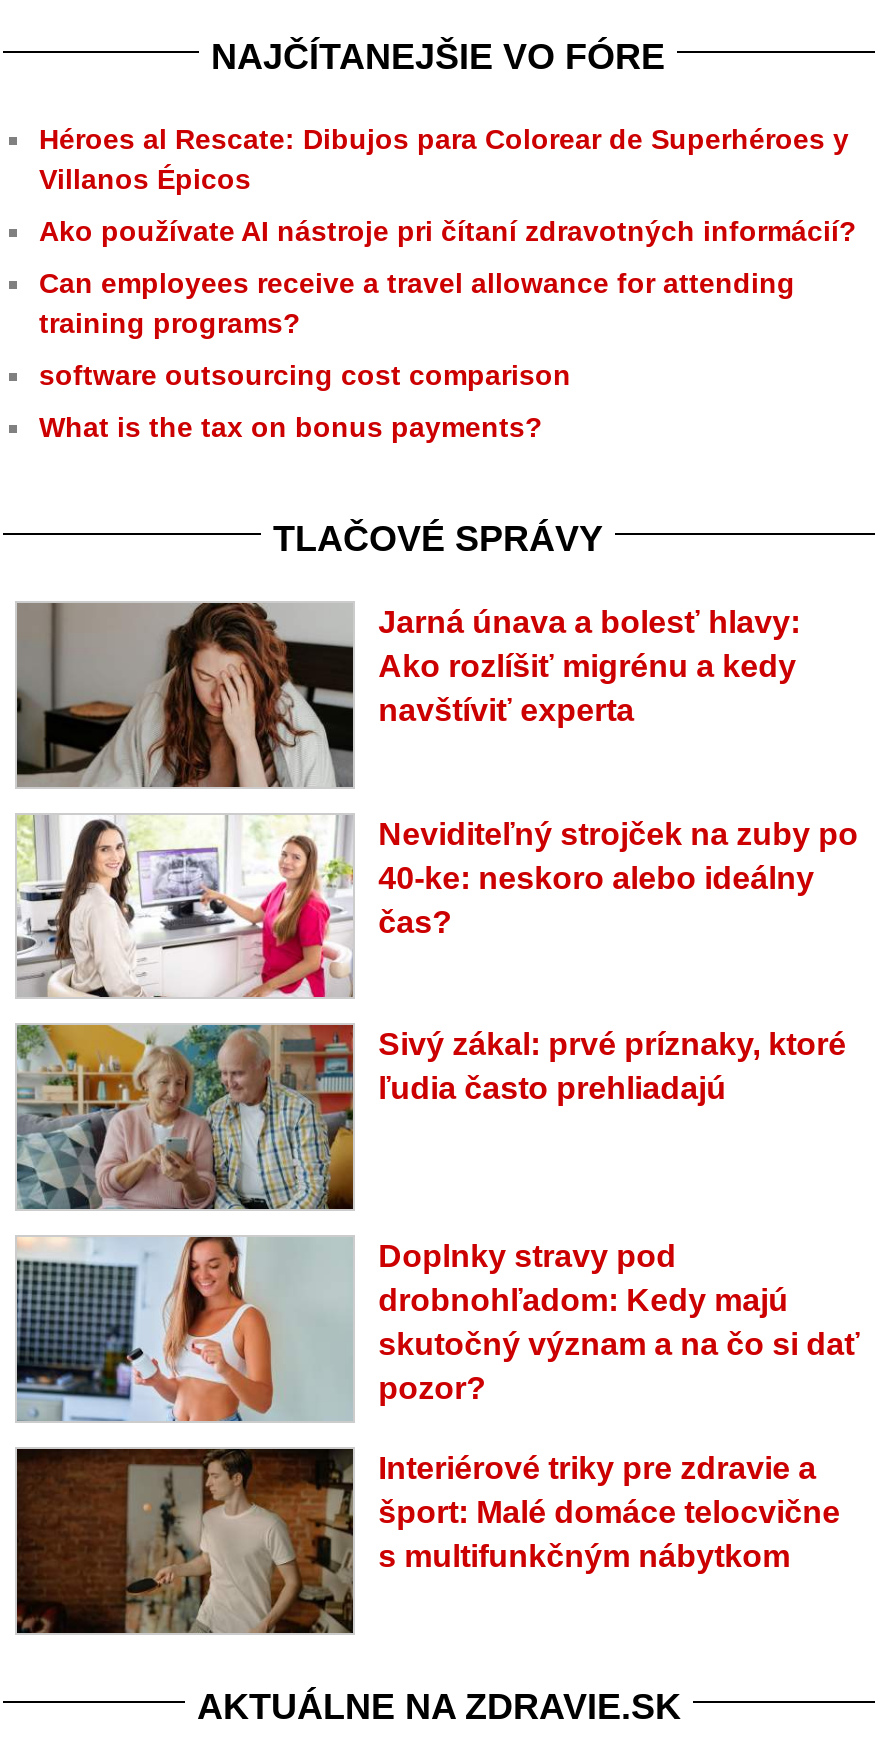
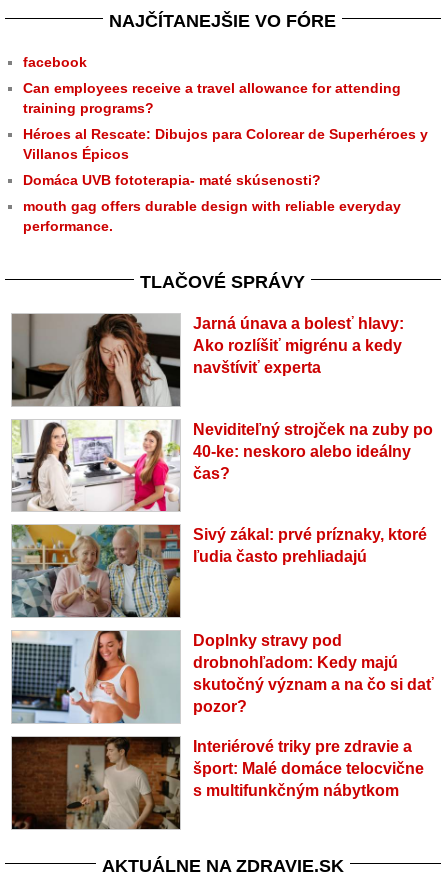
moved down: Héroes al Rescate: Dibujos para Colorear de Superhéroes y | Villanos Épicos

- Ako používate AI nástroje pri čítaní zdravotných informácií?
+ facebook

moved up: Can employees receive a travel allowance for attending | training programs?

- software outsourcing cost comparison
- What is the tax on bonus payments?
+ Domáca UVB fototerapia- maté skúsenosti?
+ mouth gag offers durable design with reliable everyday
+ performance.
